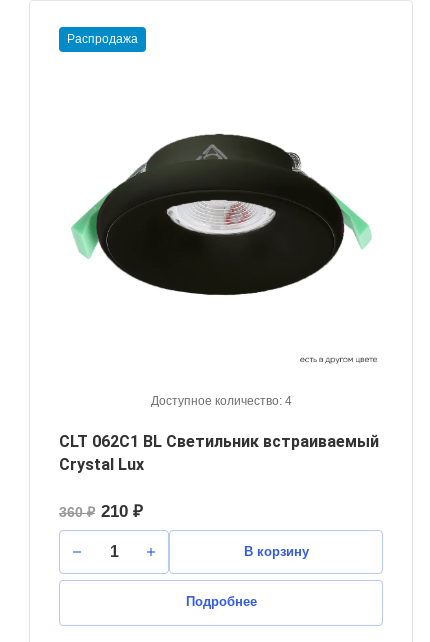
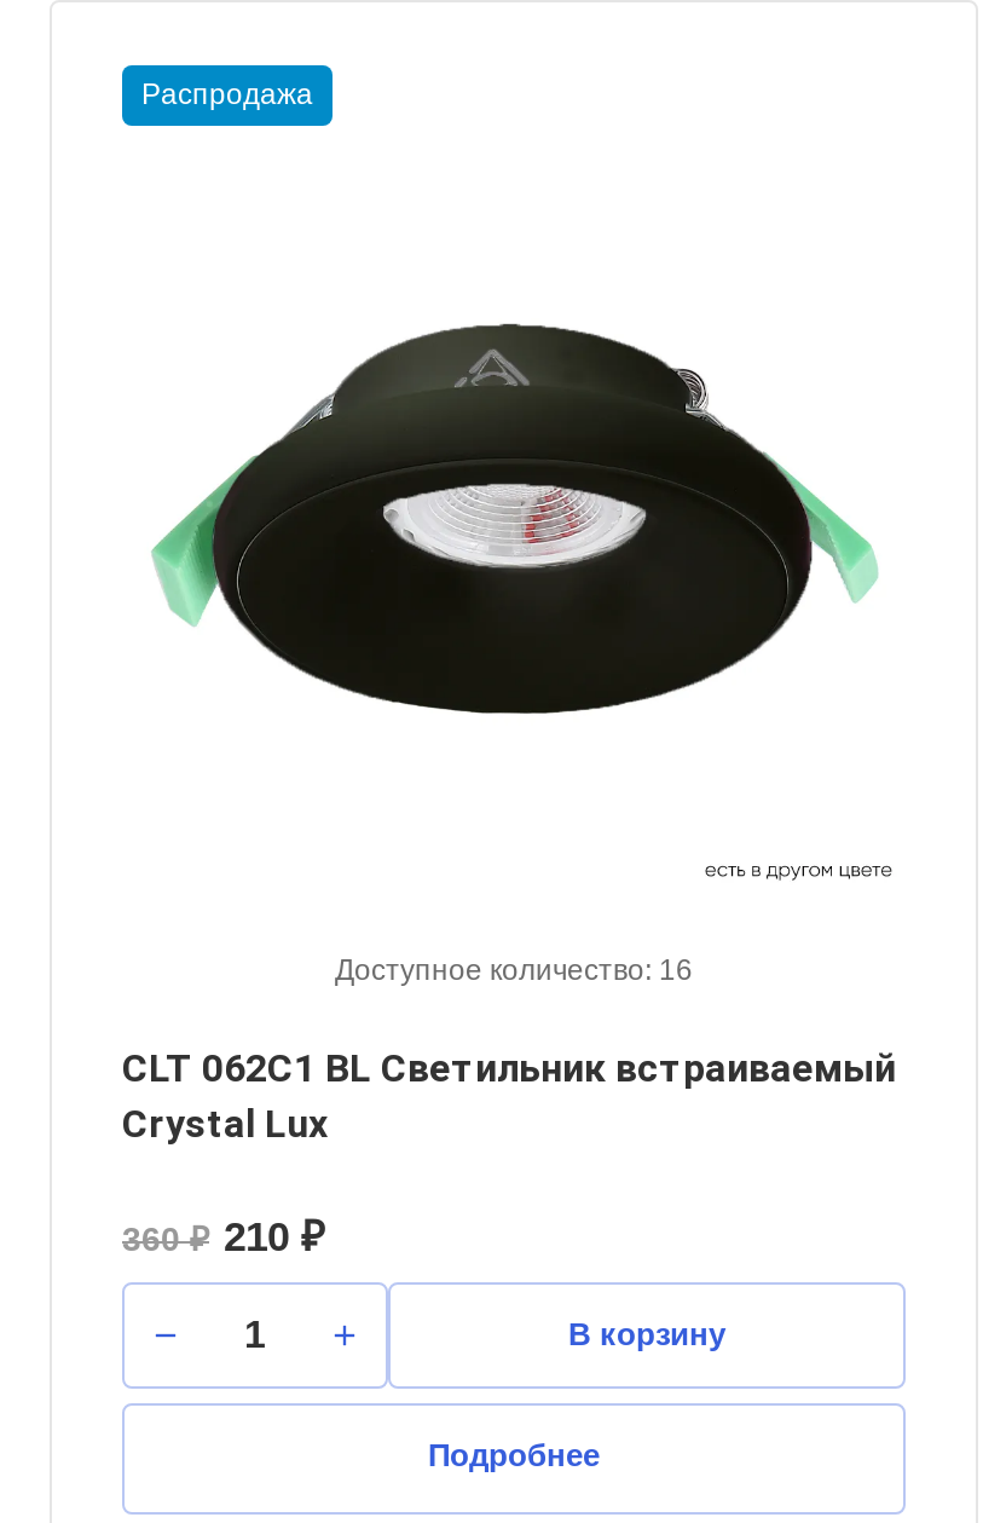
- Доступное количество: 4
+ Доступное количество: 16
